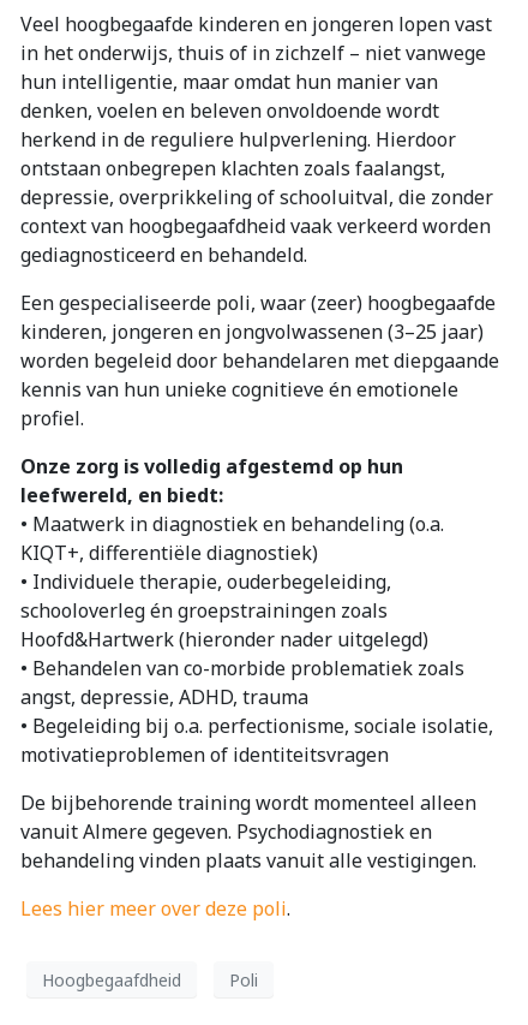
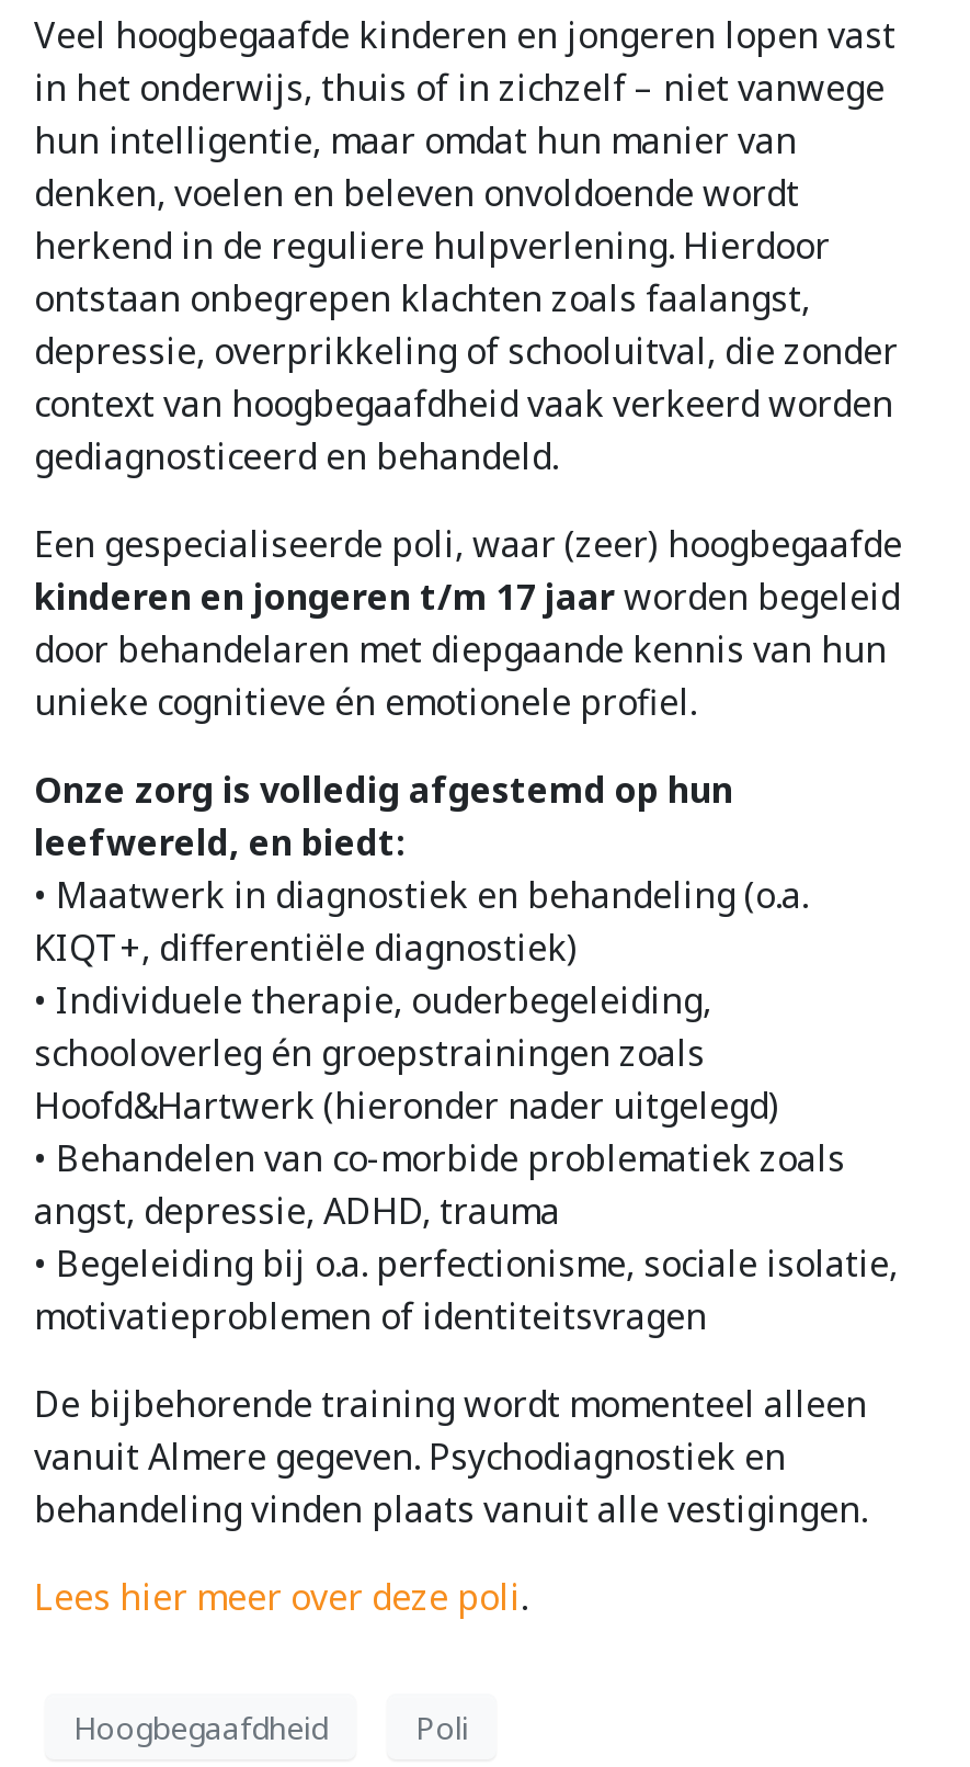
- kinderen, jongeren en jongvolwassenen (3–25 jaar)
- worden begeleid door behandelaren met diepgaande
- kennis van hun unieke cognitieve én emotionele
- profiel.
+ kinderen en jongeren t/m 17 jaar worden begeleid
+ door behandelaren met diepgaande kennis van hun
+ unieke cognitieve én emotionele profiel.
